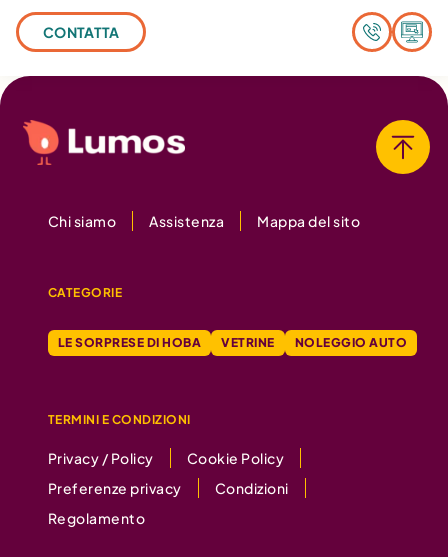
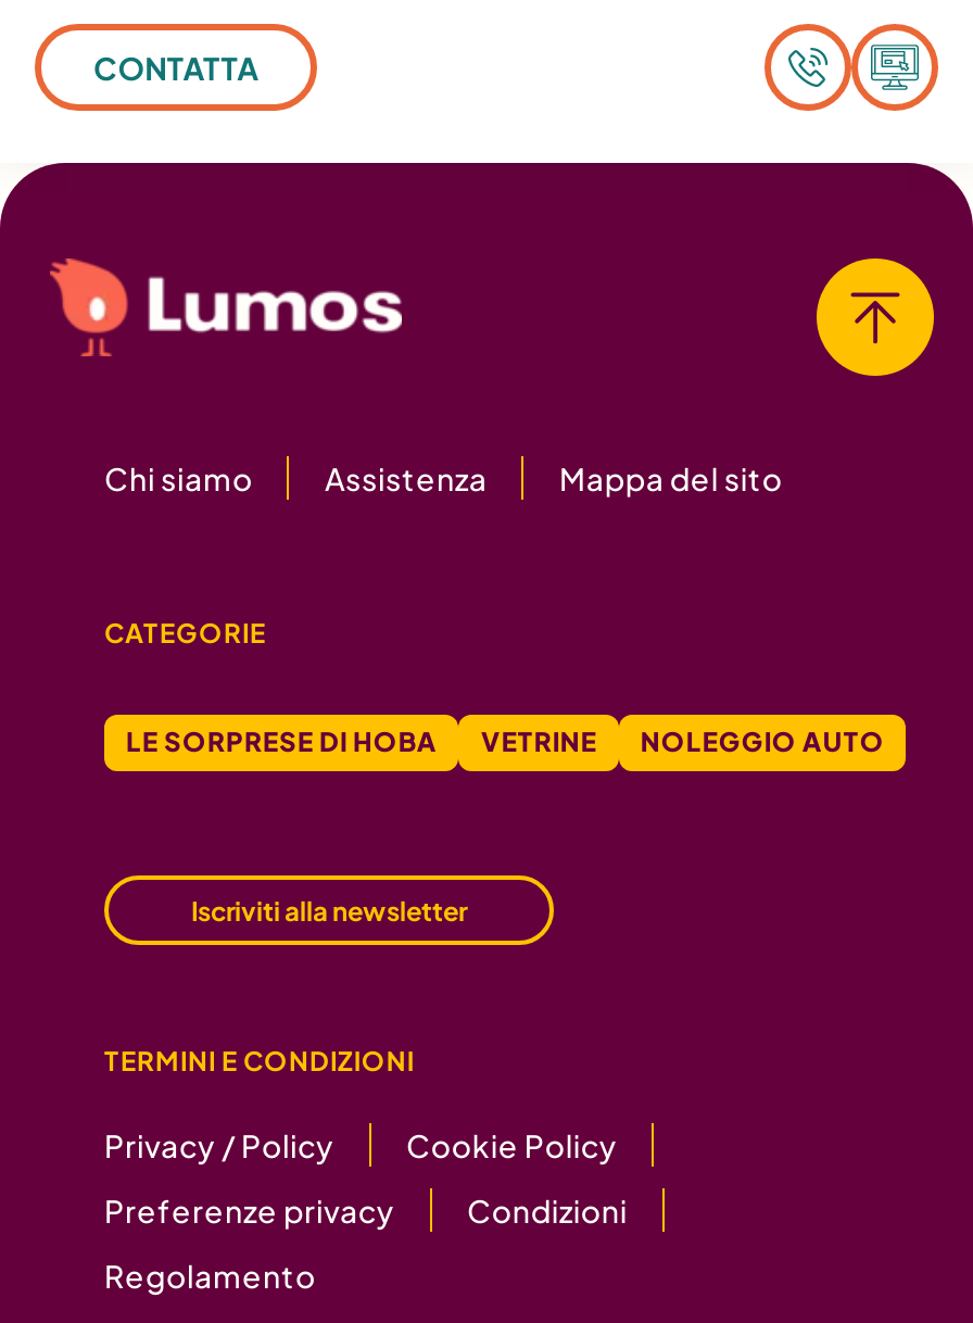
+ Iscriviti alla newsletter
